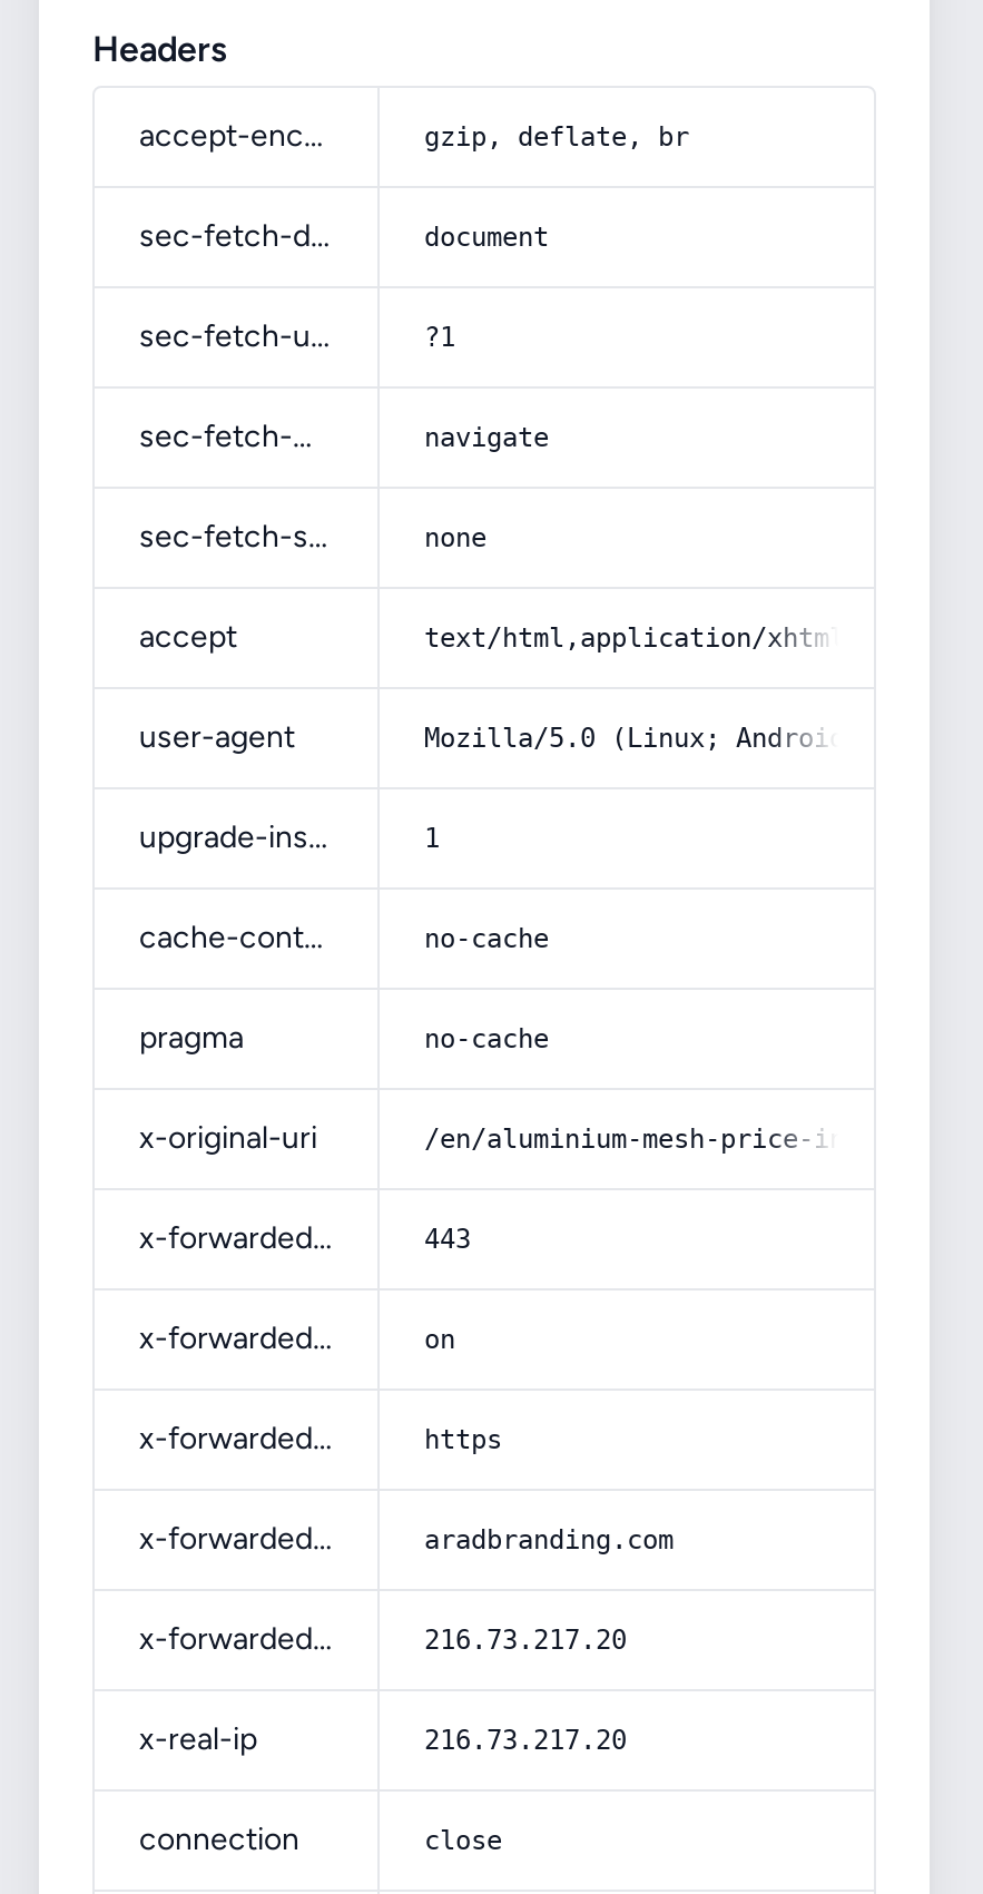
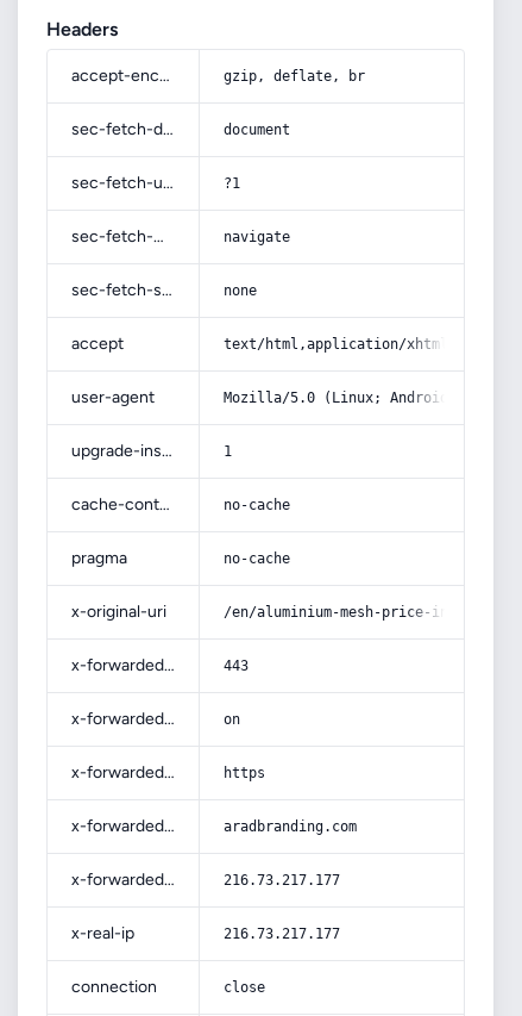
- 216.73.217.20
+ 216.73.217.177

- 216.73.217.20
+ 216.73.217.177
